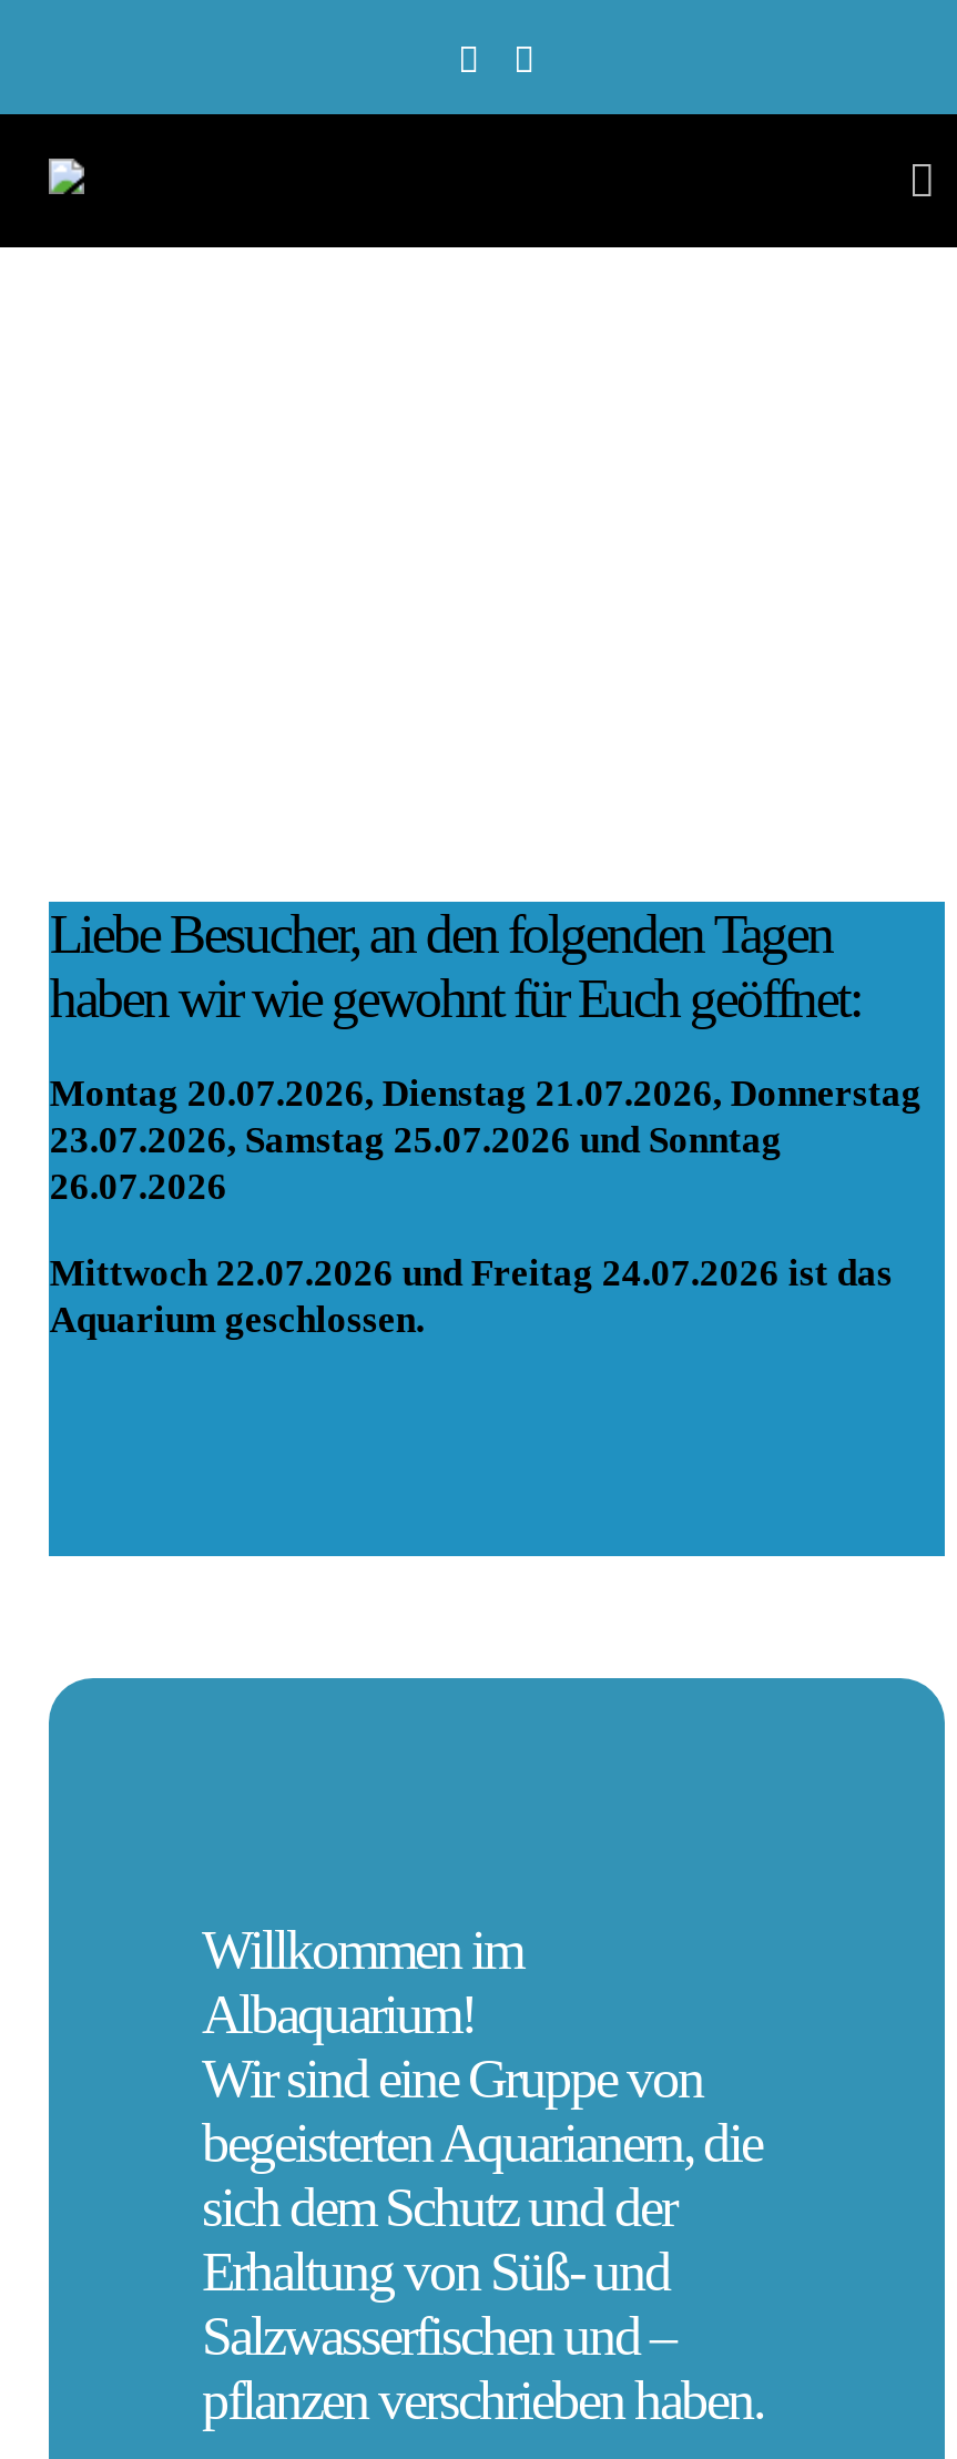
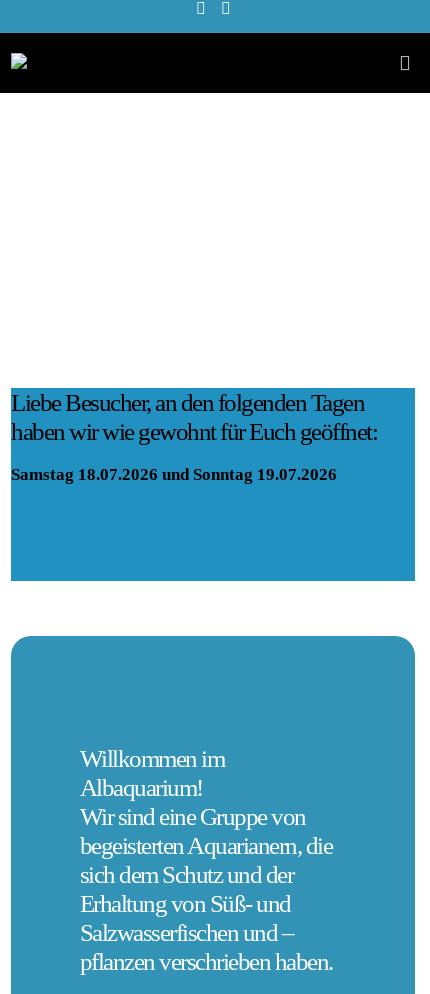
- Montag 20.07.2026, Dienstag 21.07.2026, Donnerstag
- 23.07.2026, Samstag 25.07.2026 und Sonntag
- 26.07.2026
- Mittwoch 22.07.2026 und Freitag 24.07.2026 ist das
- Aquarium geschlossen.
+ Samstag 18.07.2026 und Sonntag 19.07.2026
